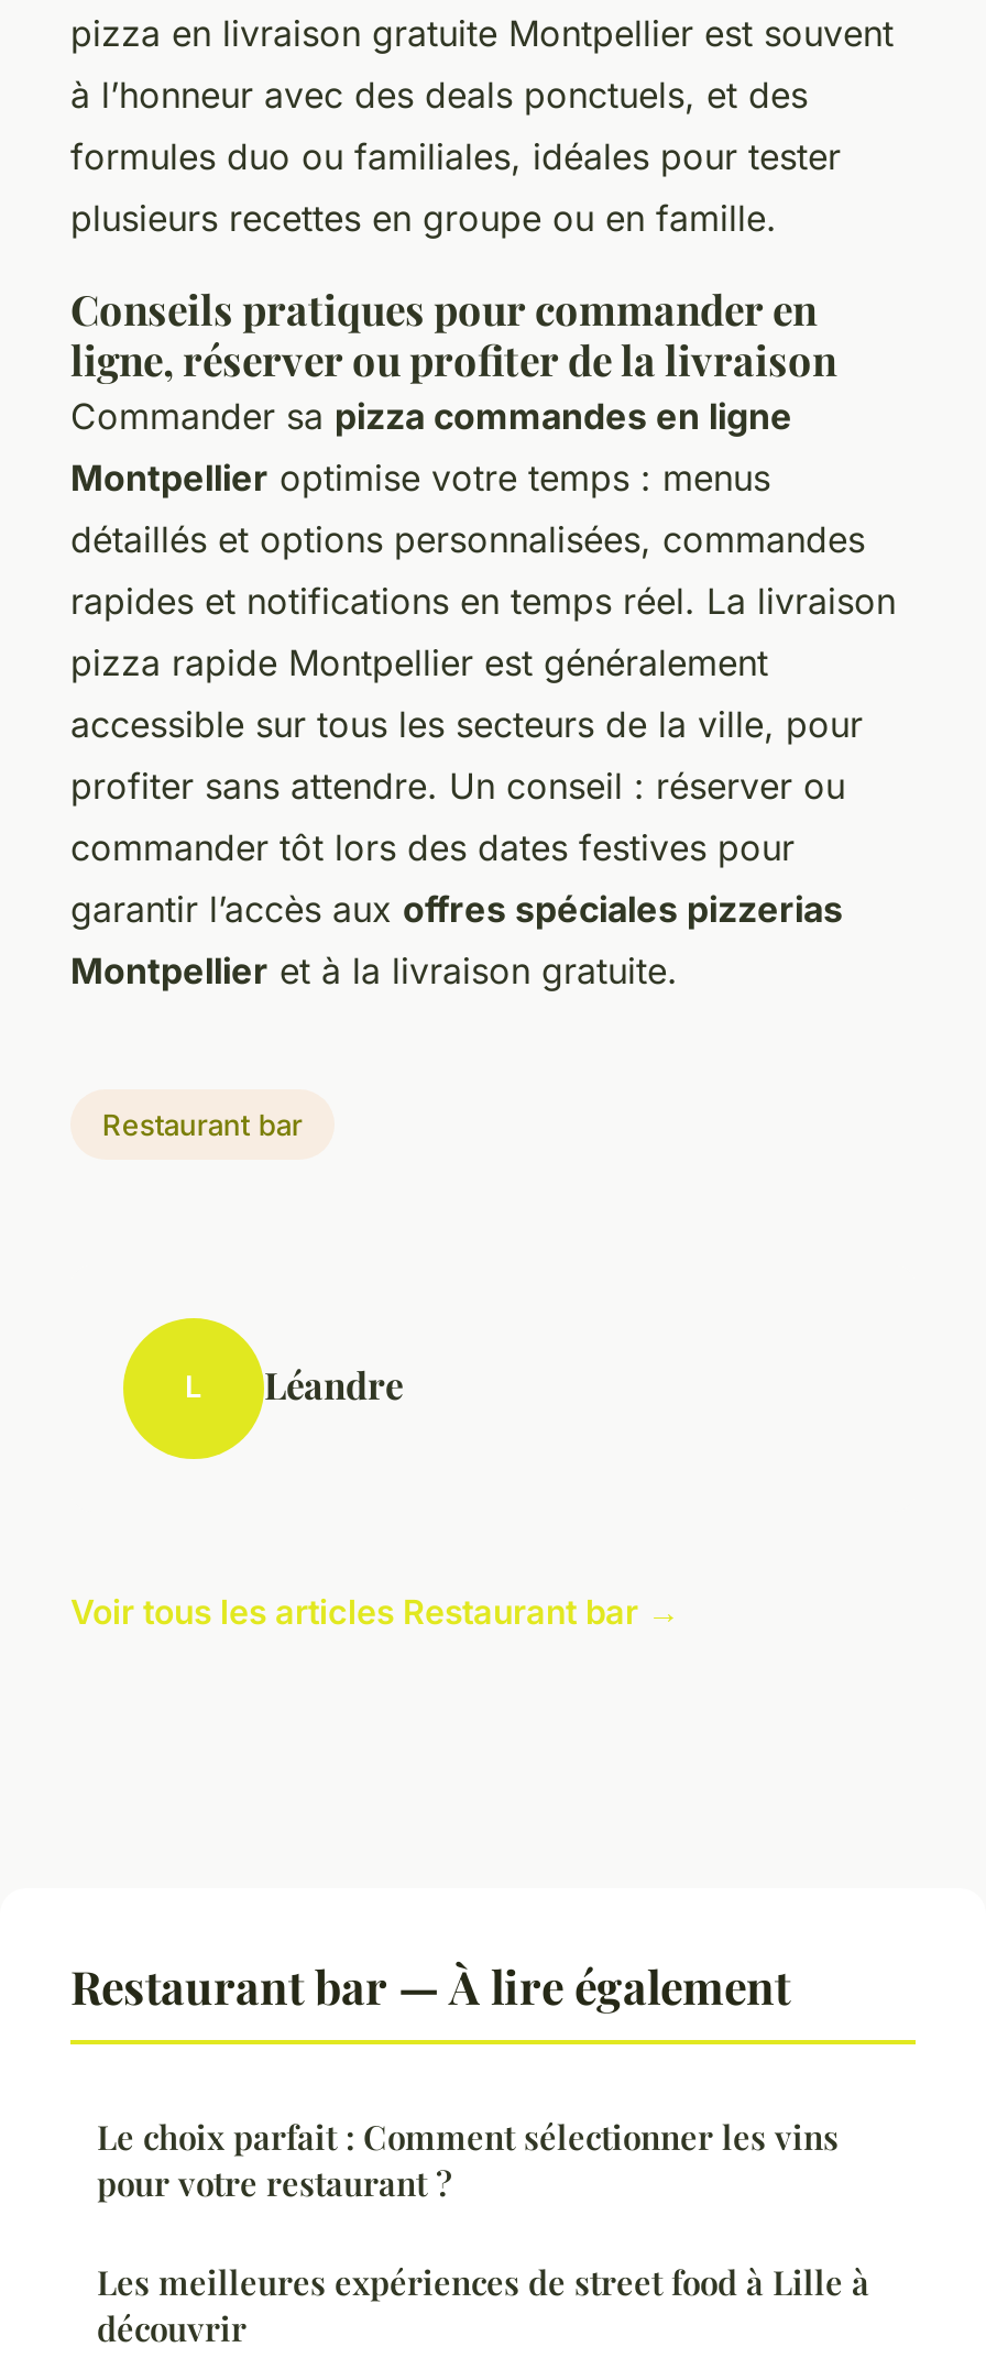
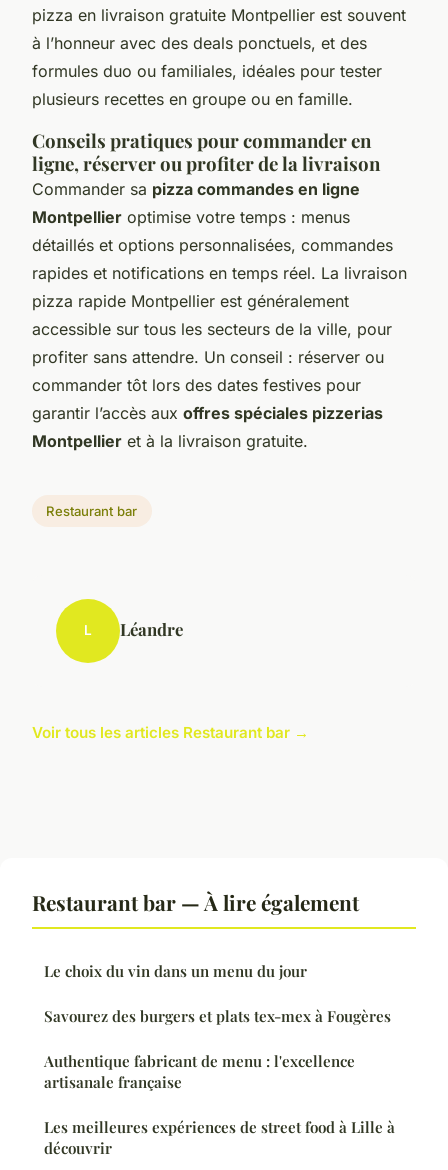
- Le choix parfait : Comment sélectionner les vins
- pour votre restaurant ?
+ Le choix du vin dans un menu du jour
+ Savourez des burgers et plats tex-mex à Fougères
+ Authentique fabricant de menu : l'excellence
+ artisanale française
